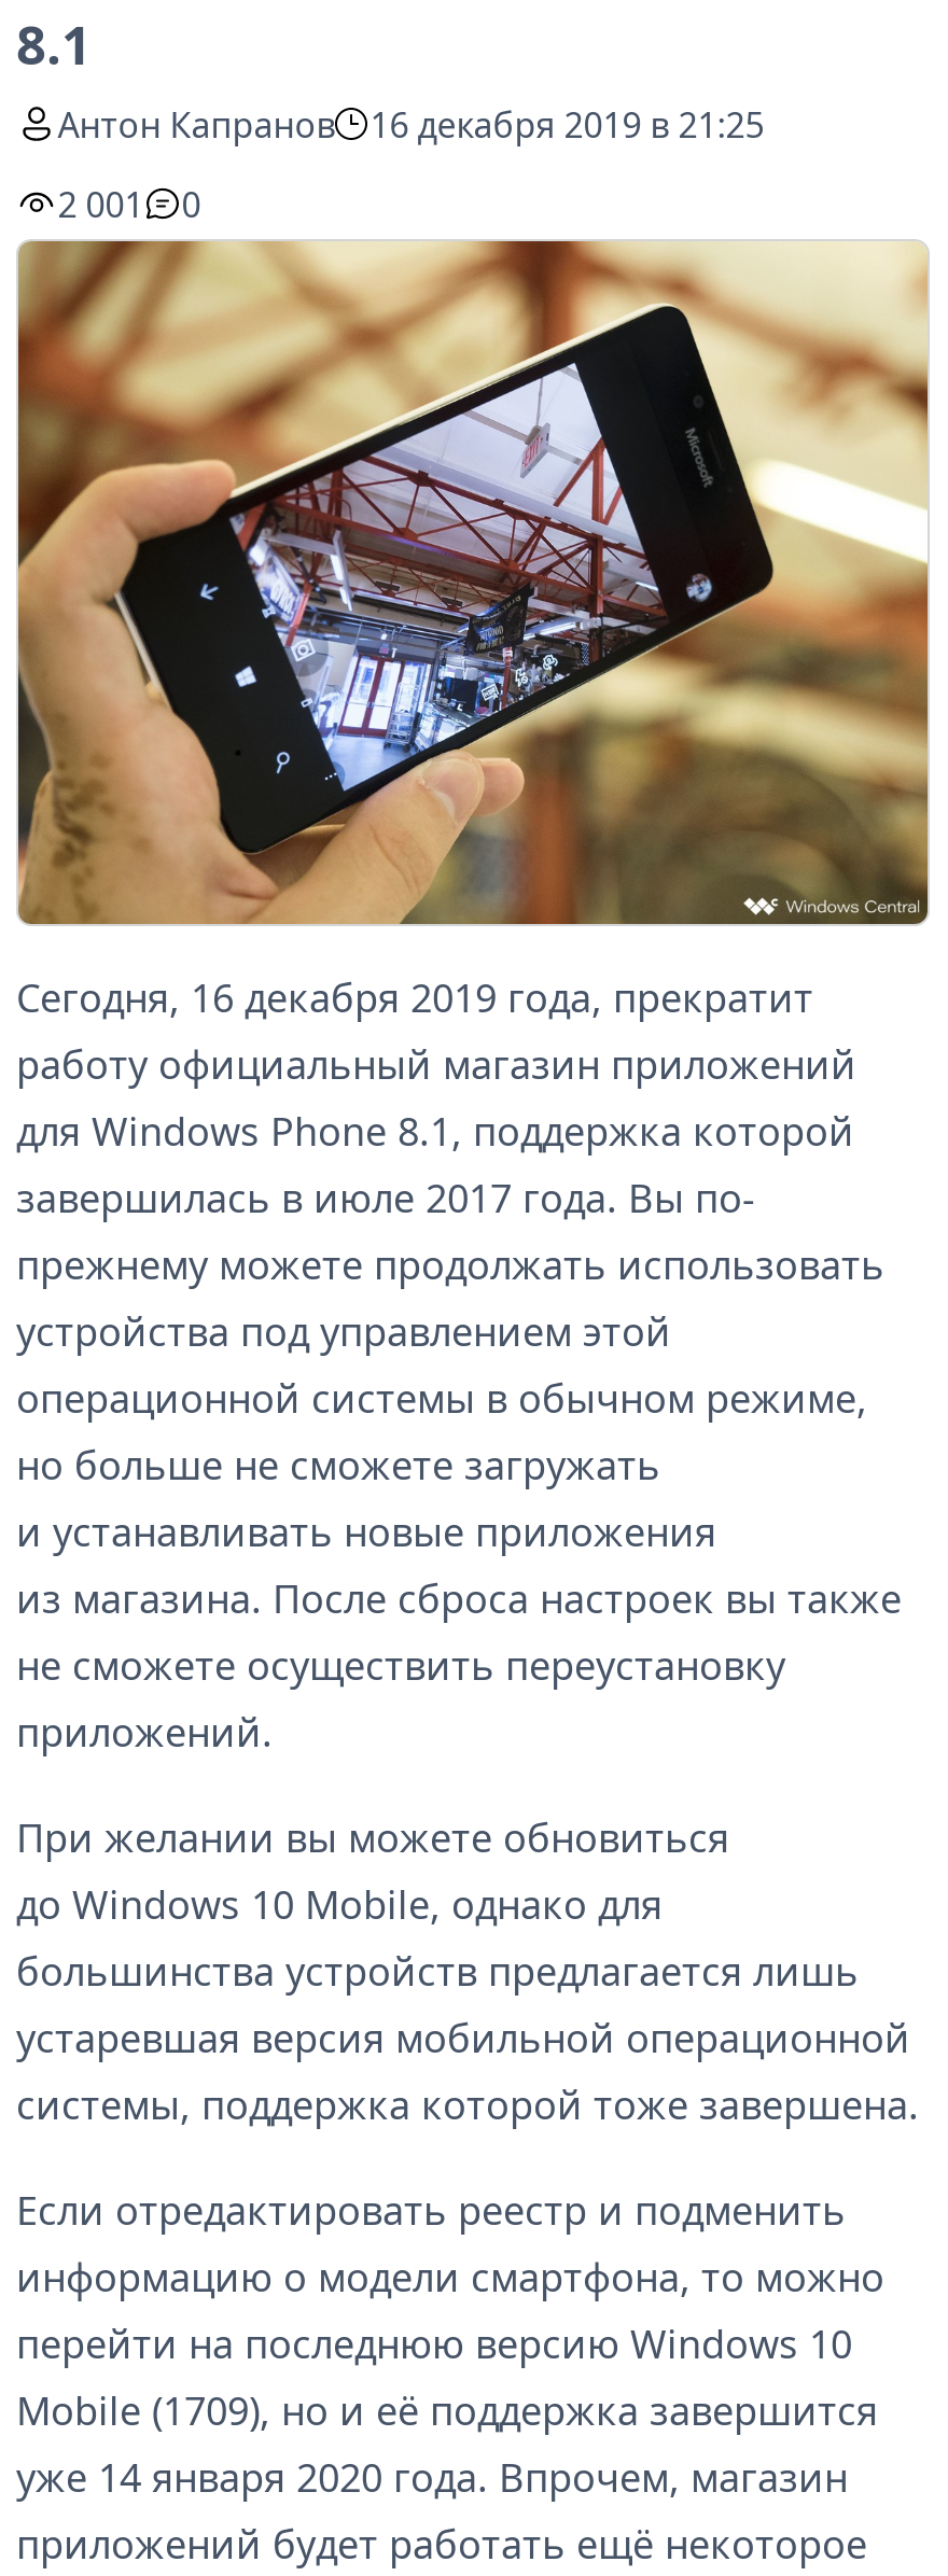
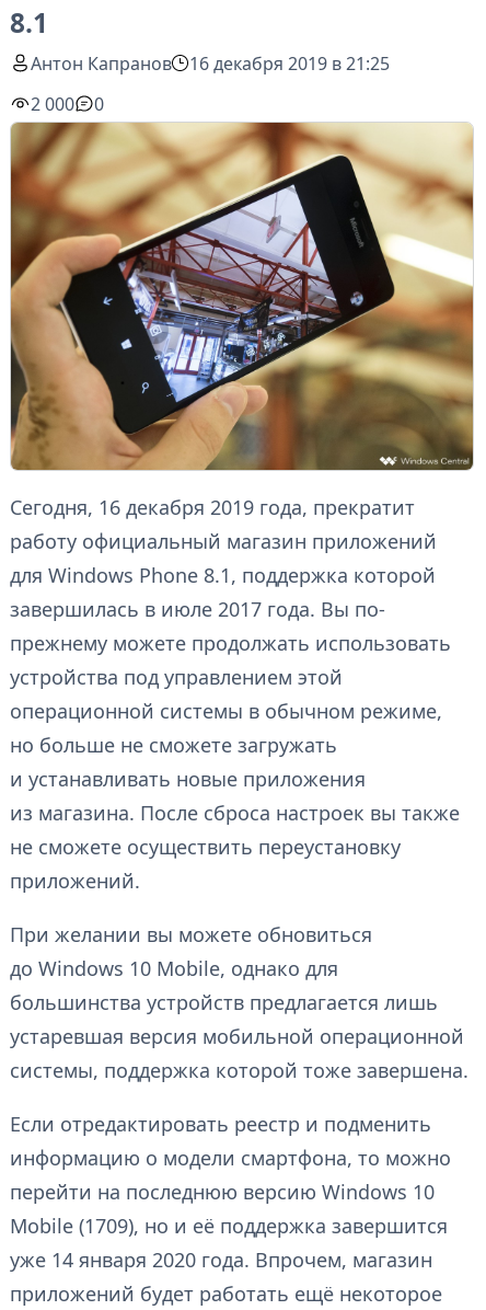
- 2 001 0
+ 2 000 0
